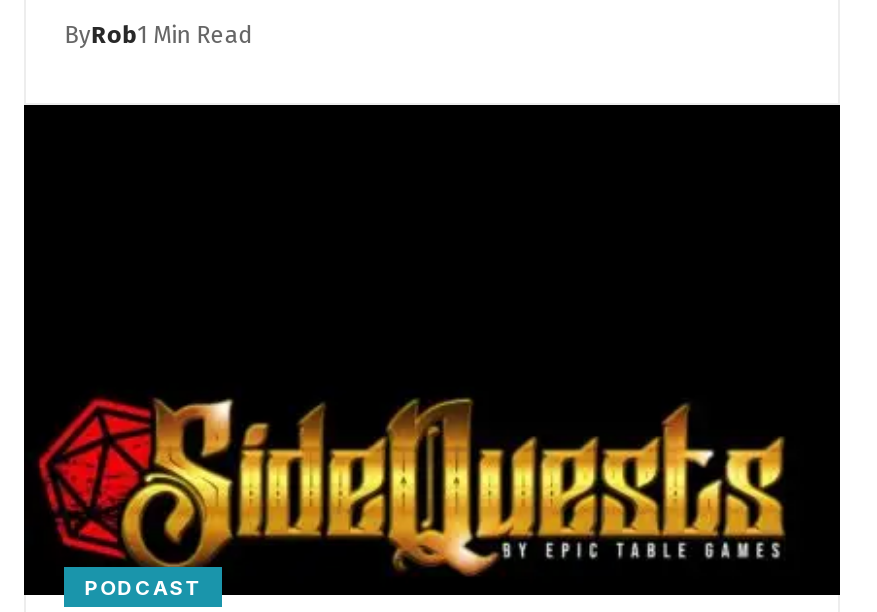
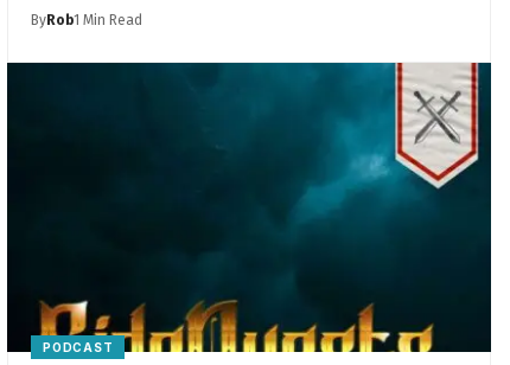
- [image]
+ [image]
